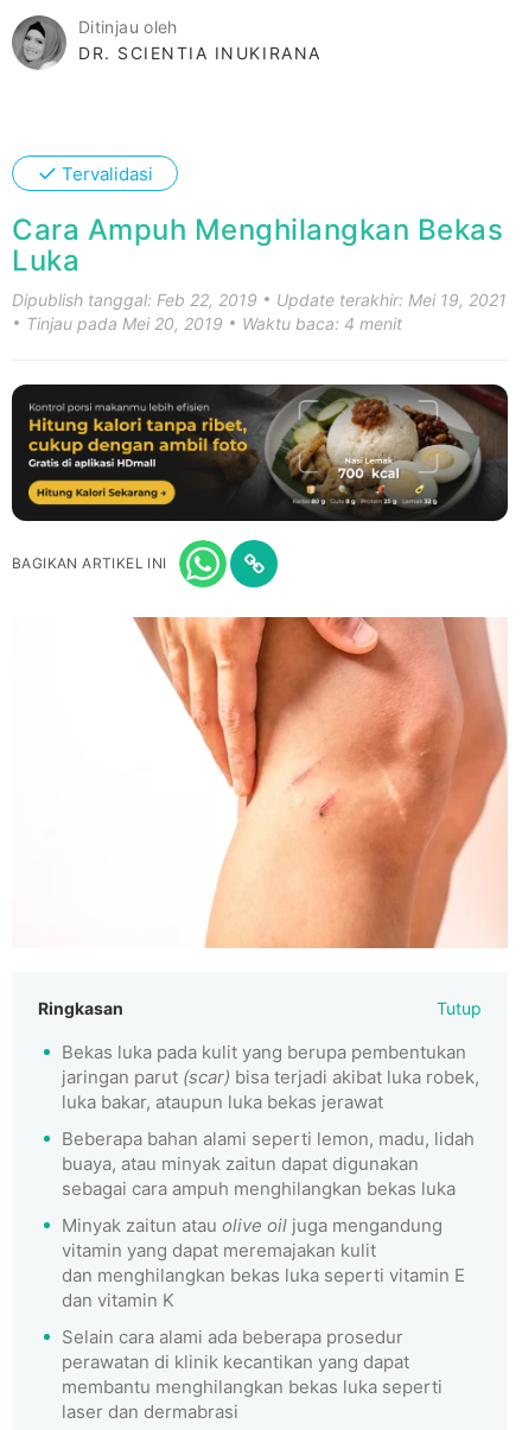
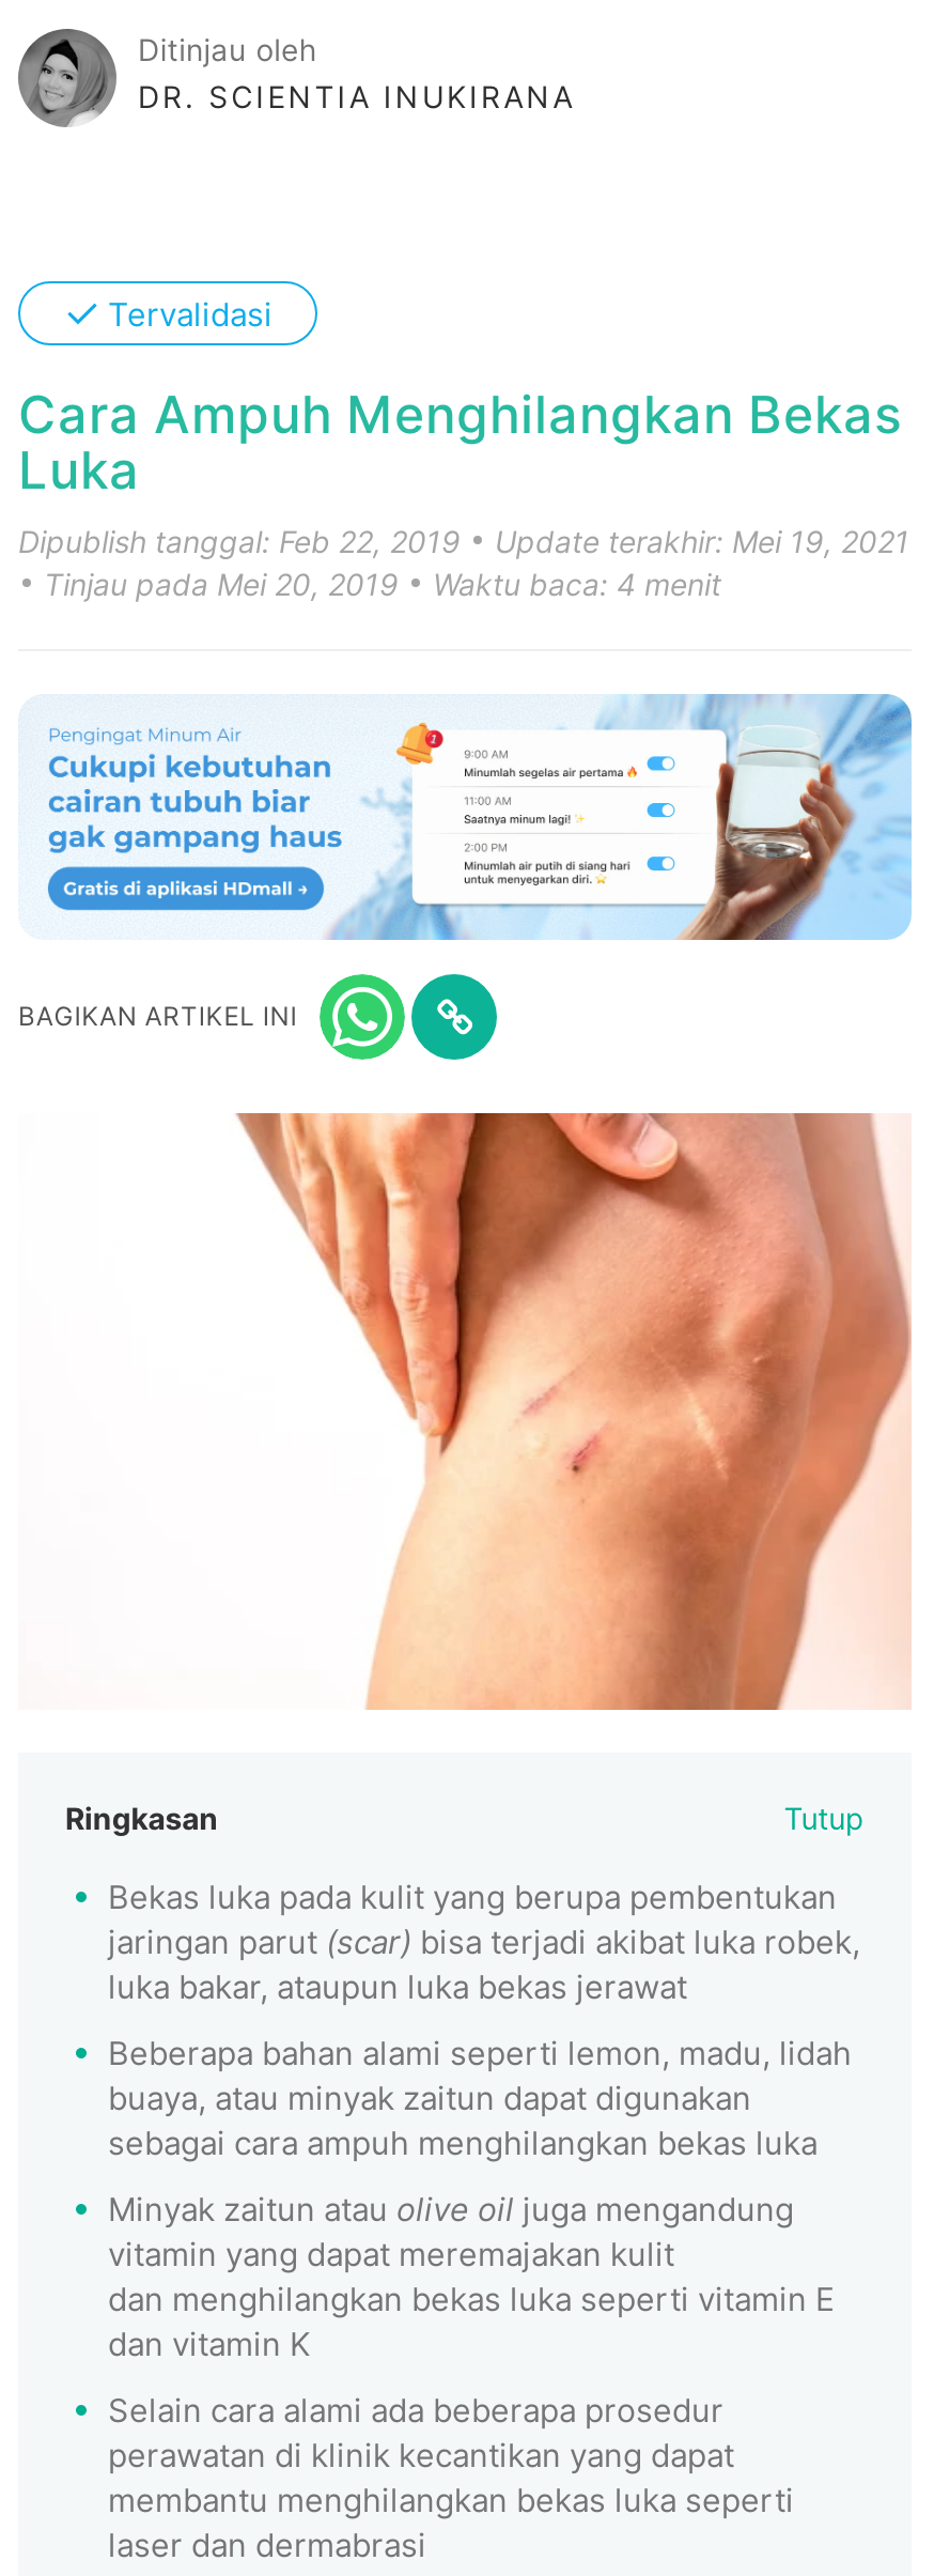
- [image]
+ [image]
